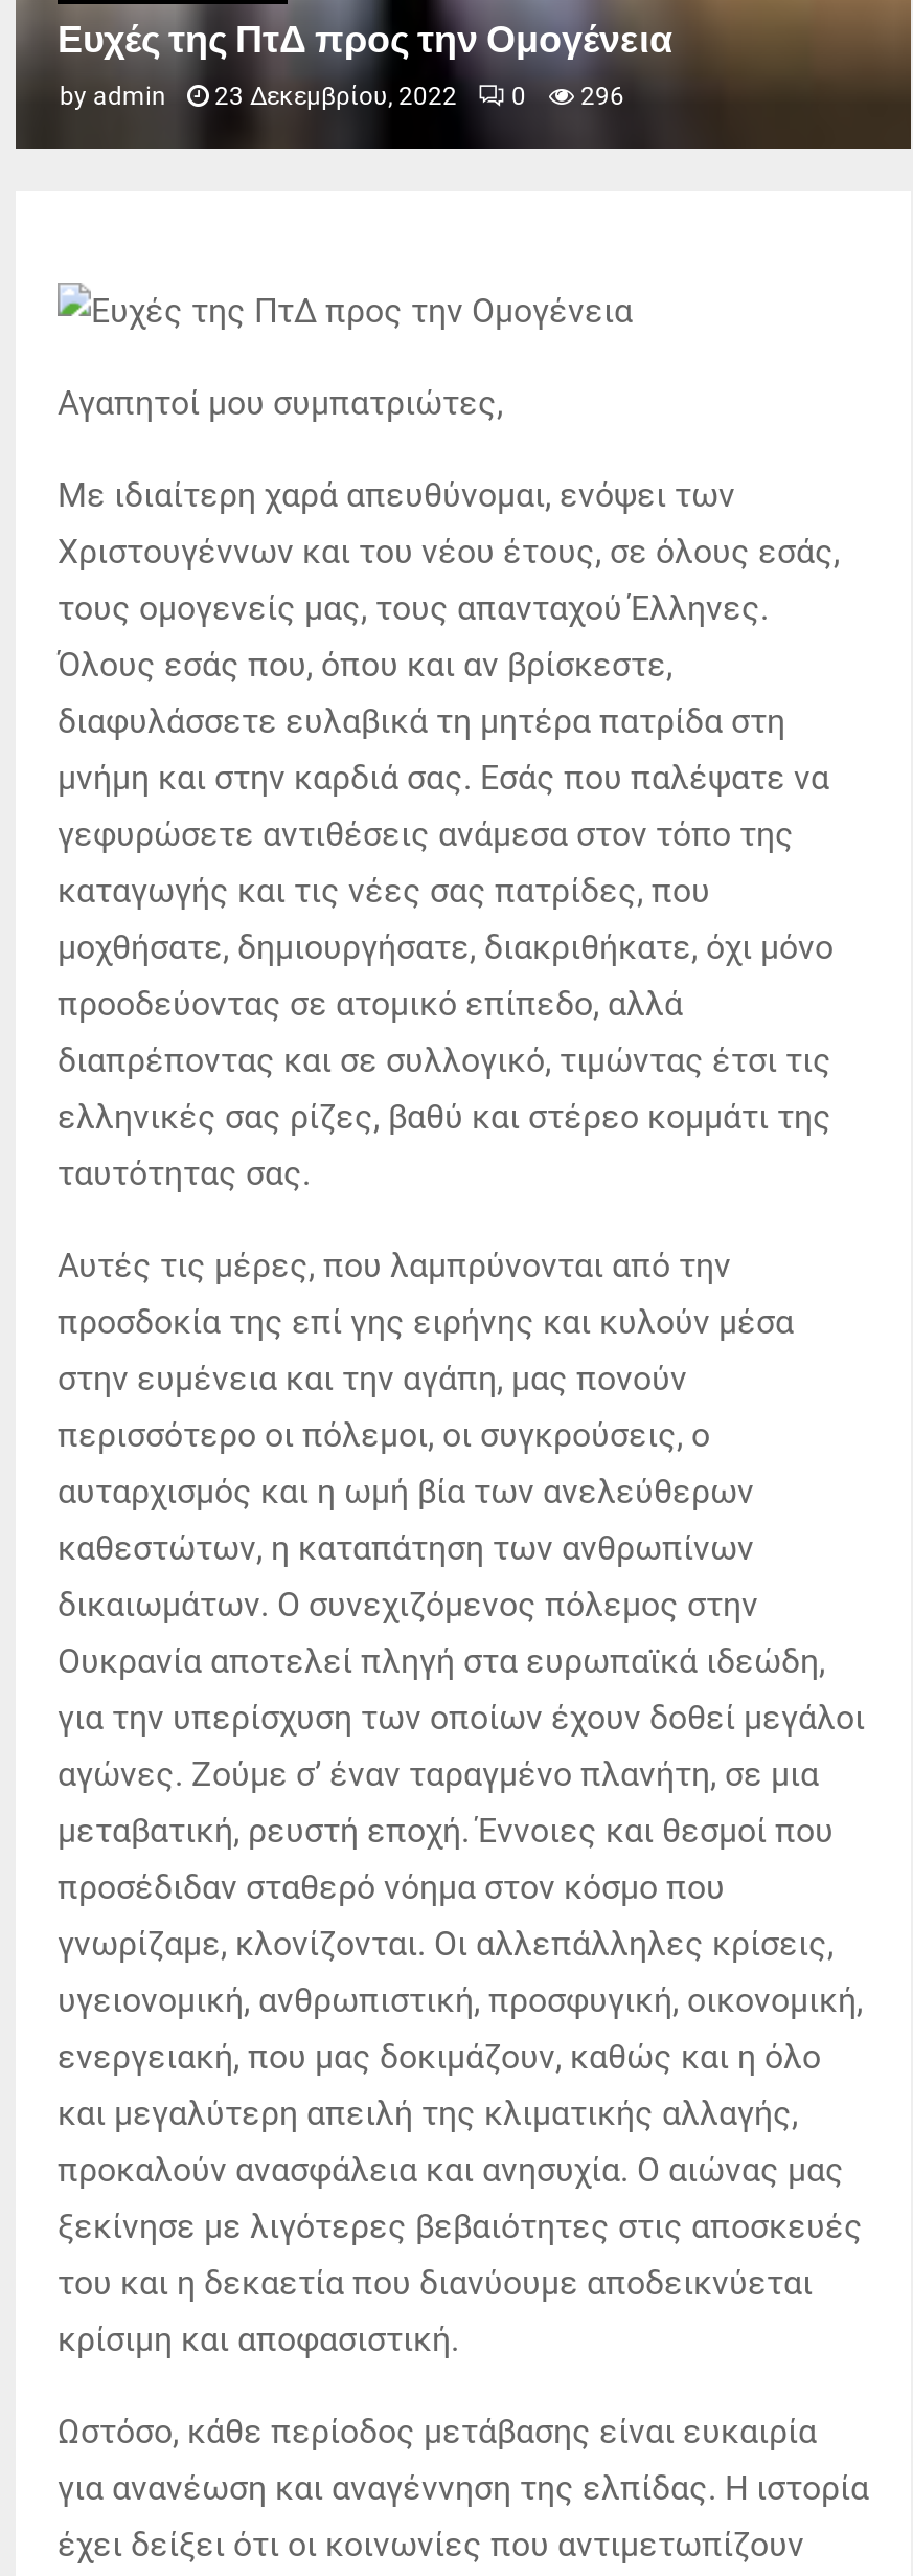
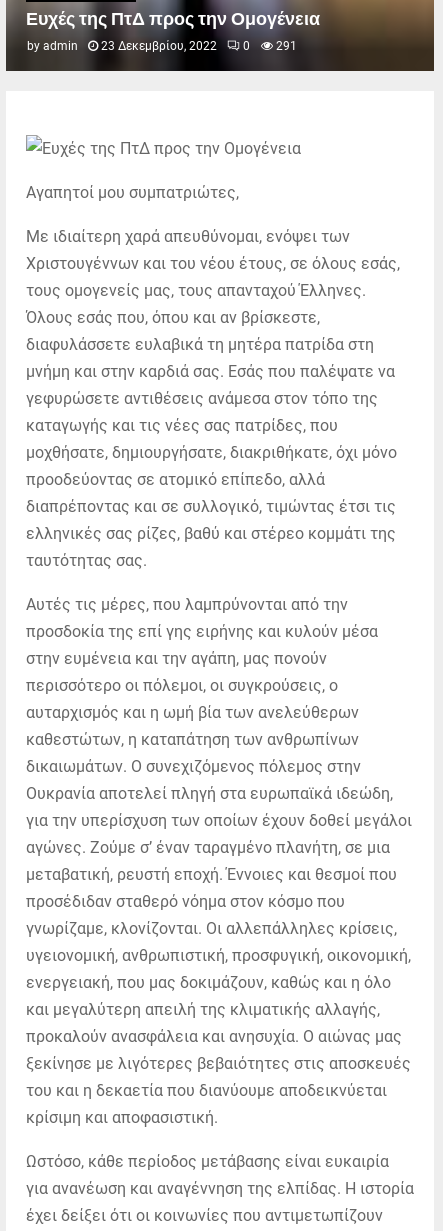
- by admin 23 Δεκεμβρίου, 2022 0 296
+ by admin 23 Δεκεμβρίου, 2022 0 291
